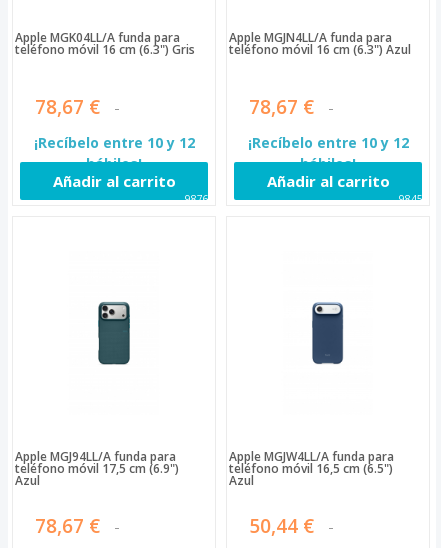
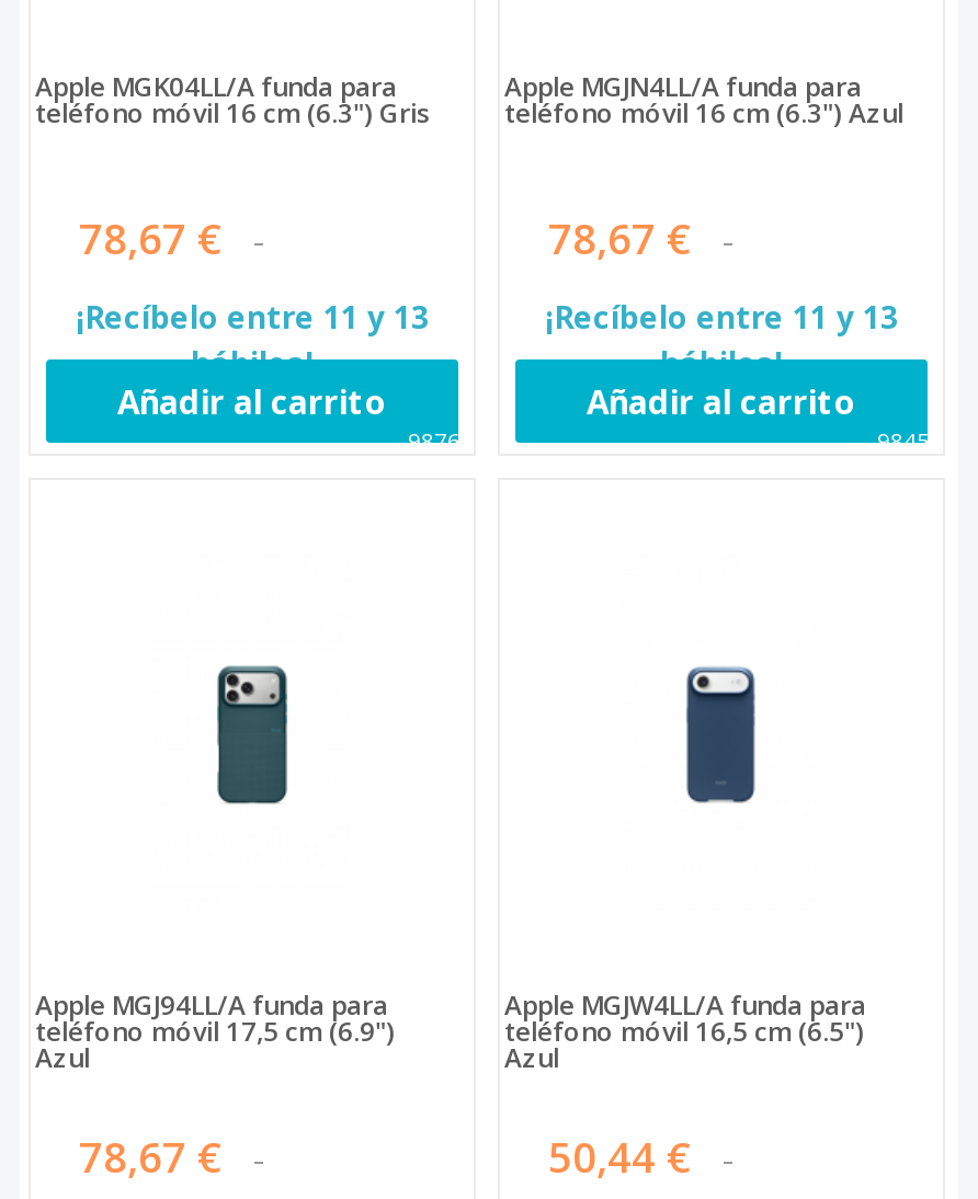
- ¡Recíbelo entre 10 y 12
+ ¡Recíbelo entre 11 y 13

- ¡Recíbelo entre 10 y 12
+ ¡Recíbelo entre 11 y 13
